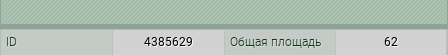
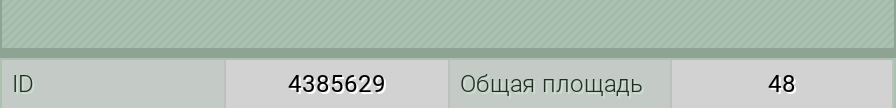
- 62
+ 48
